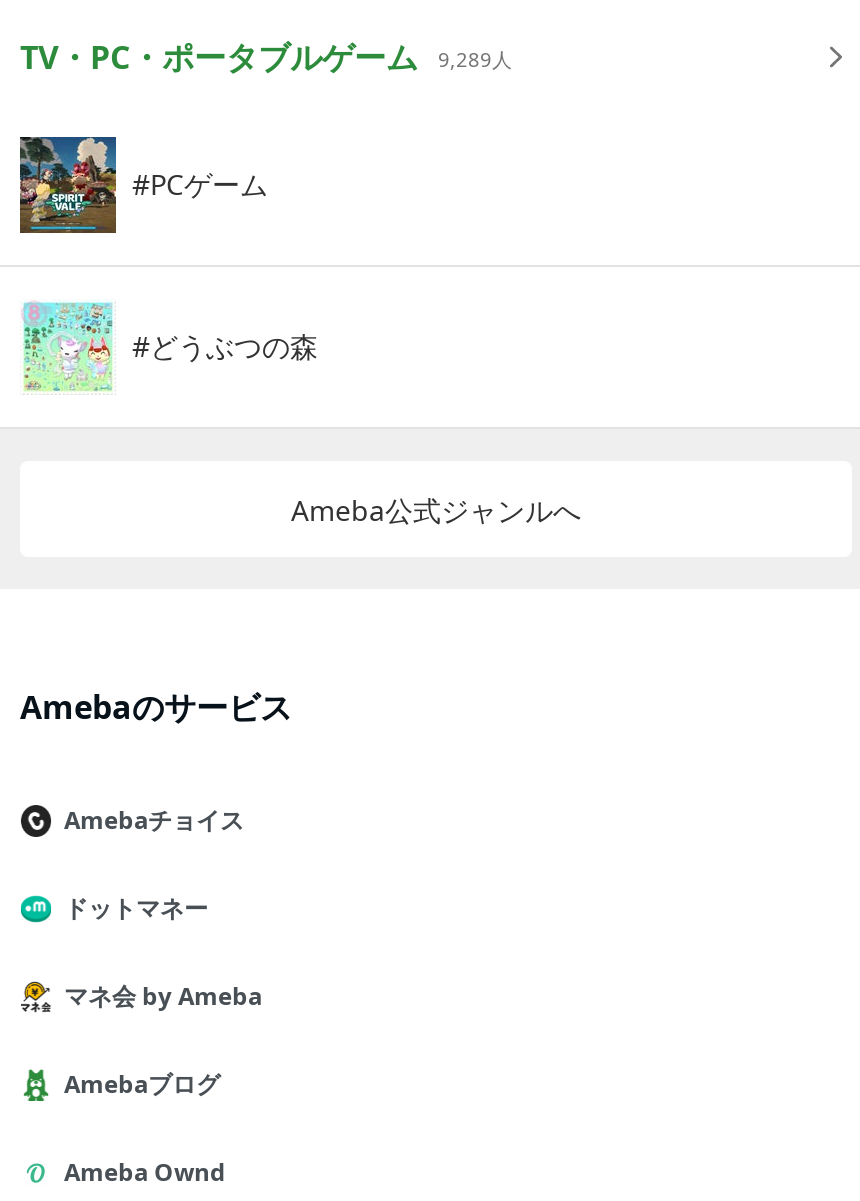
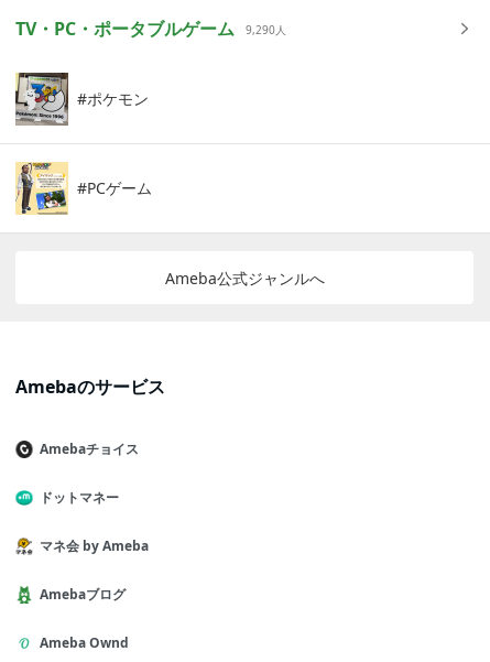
- 9,289人
+ 9,290人
+ ポケモン

- [image]
+ [image]

moved down: PCゲーム

- [image]
+ [image]

- どうぶつの森
